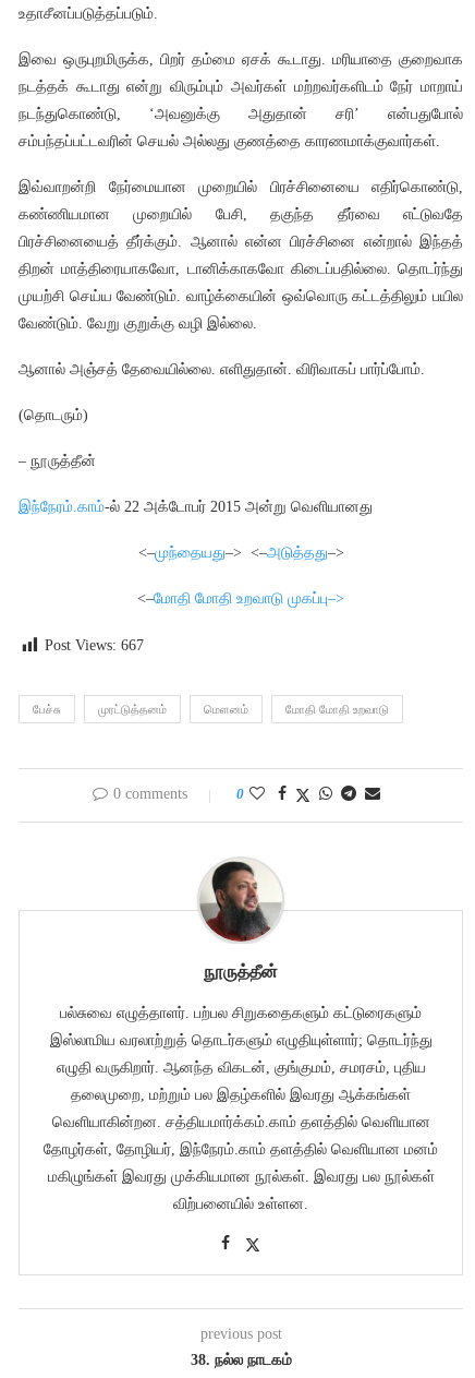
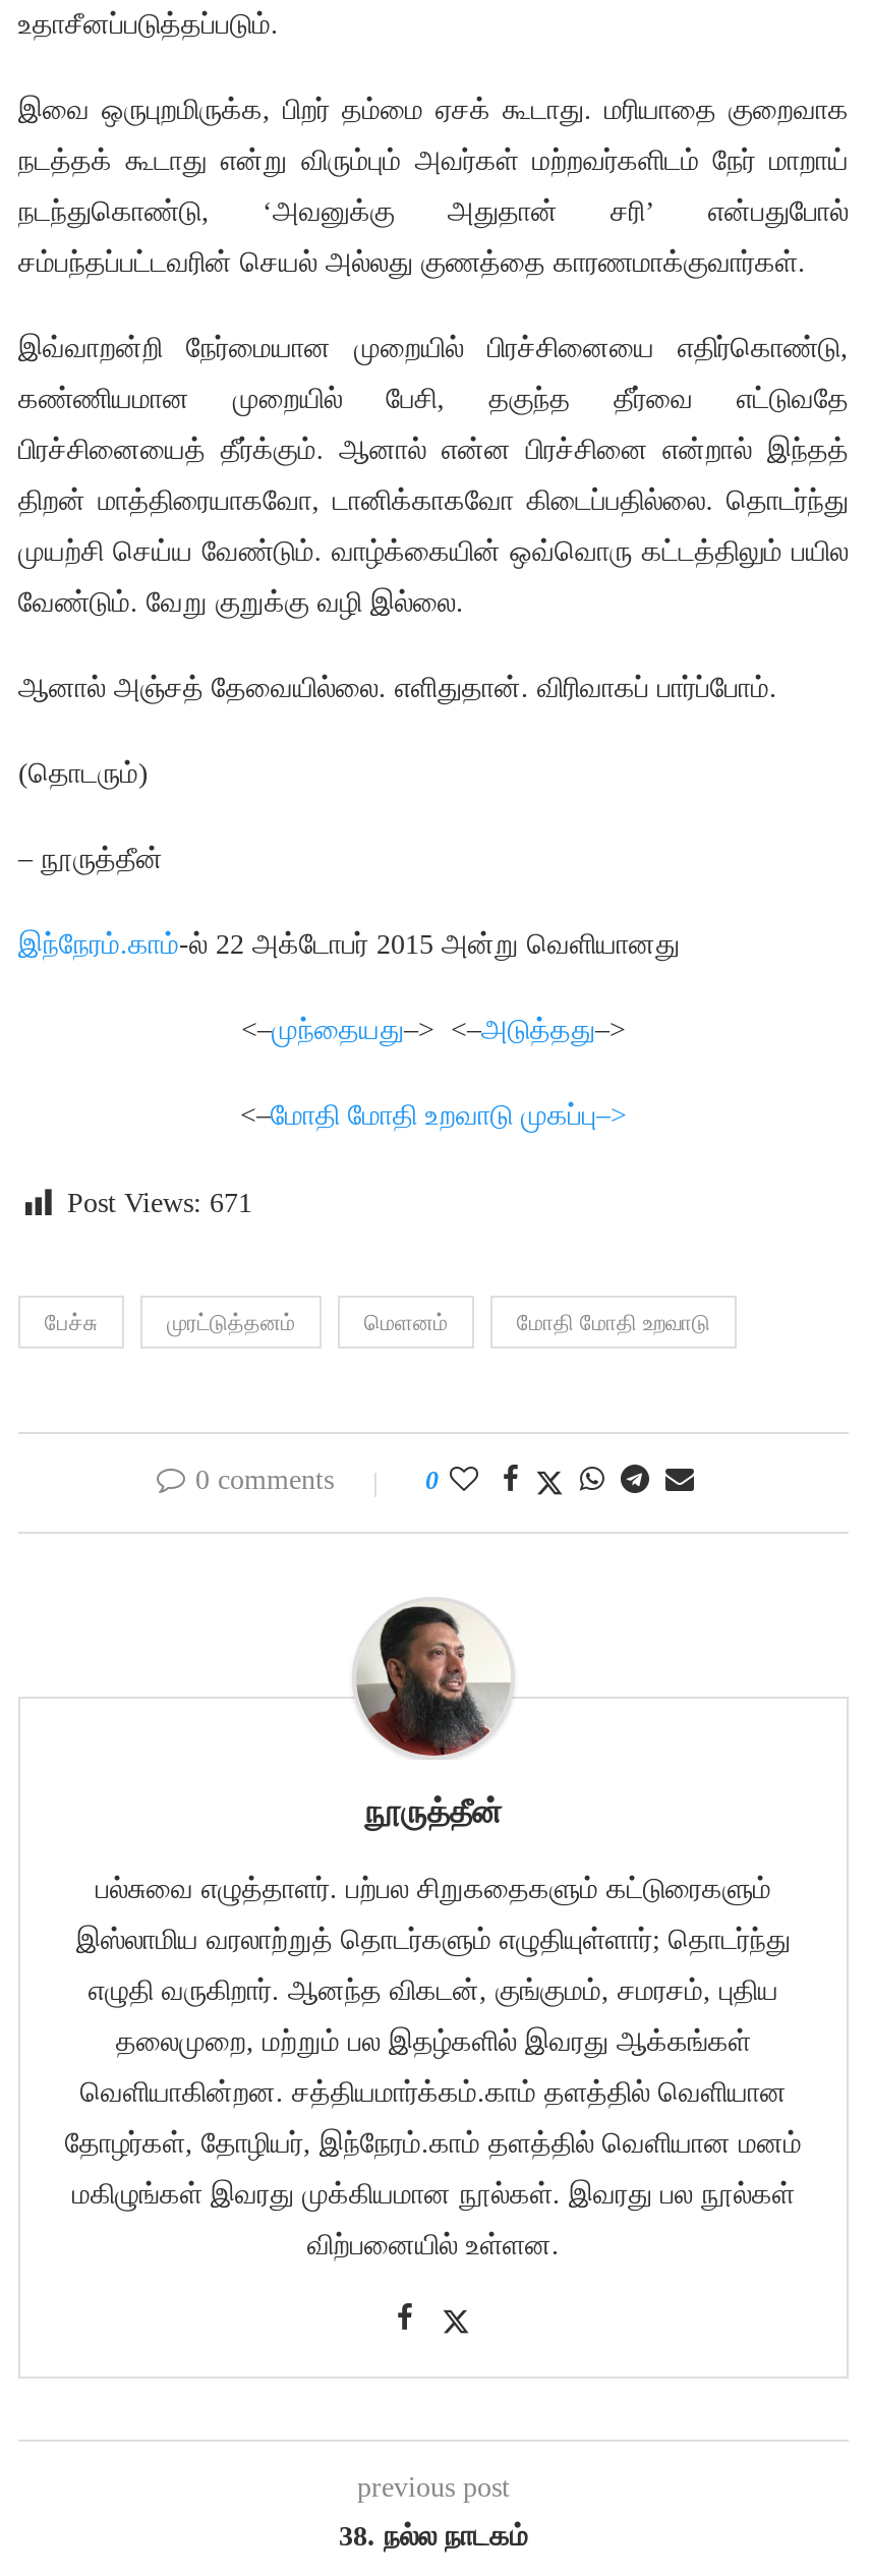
- Post Views: 667
+ Post Views: 671
